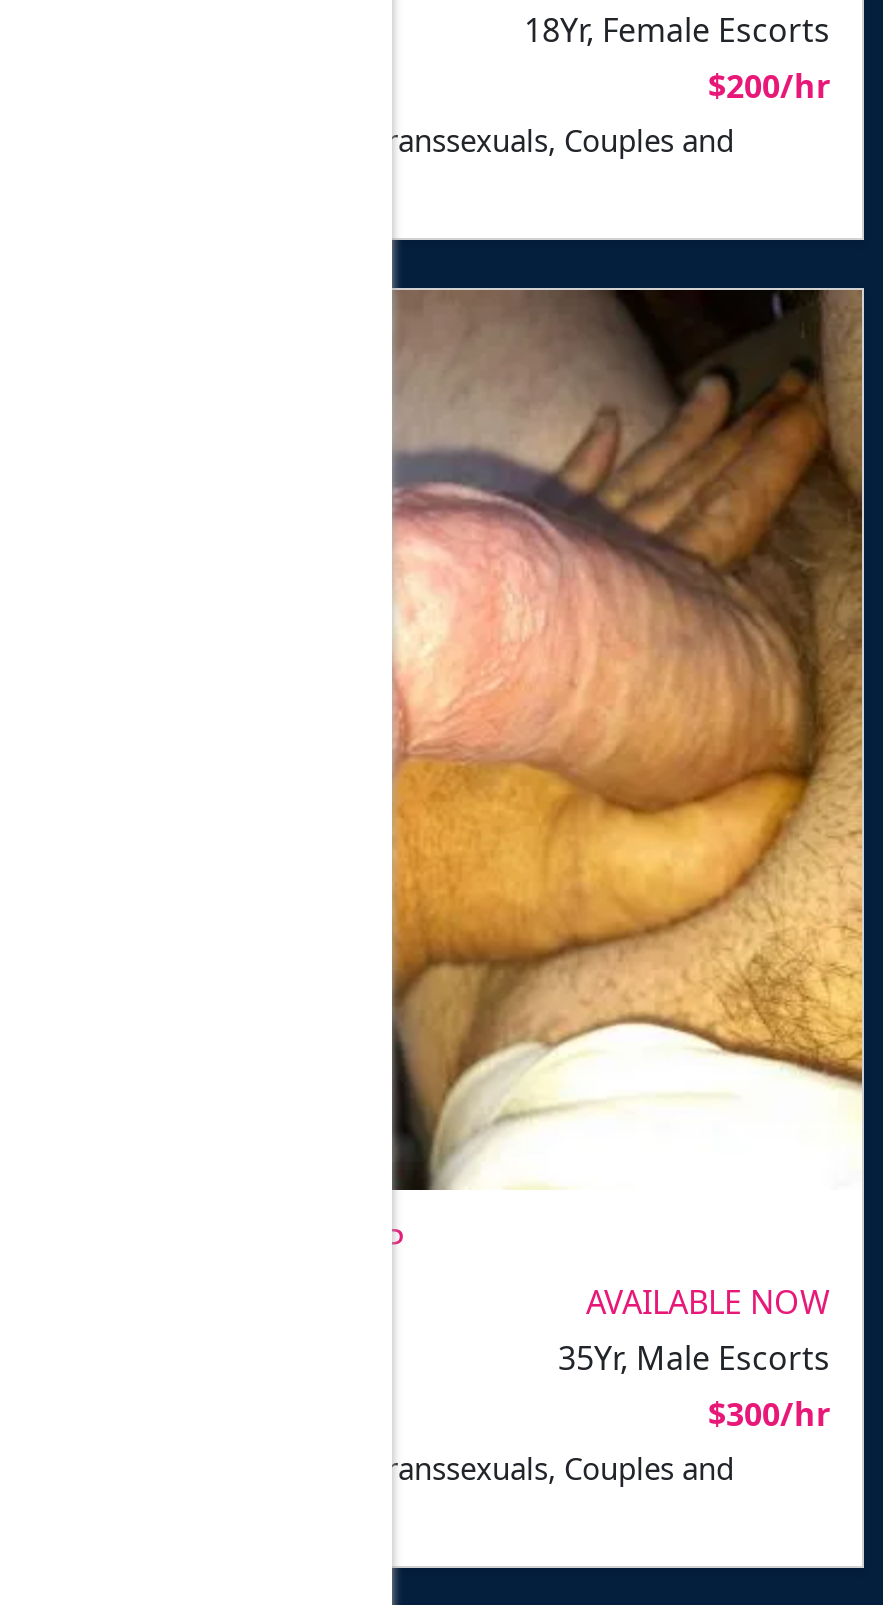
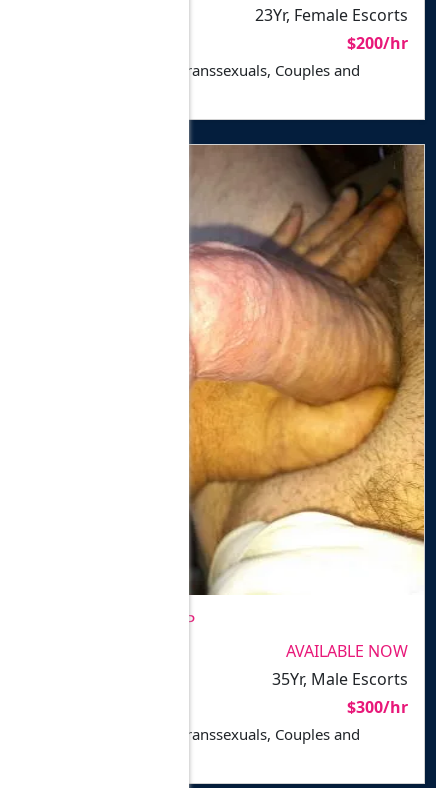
- 18Yr, Female Escorts
+ 23Yr, Female Escorts
